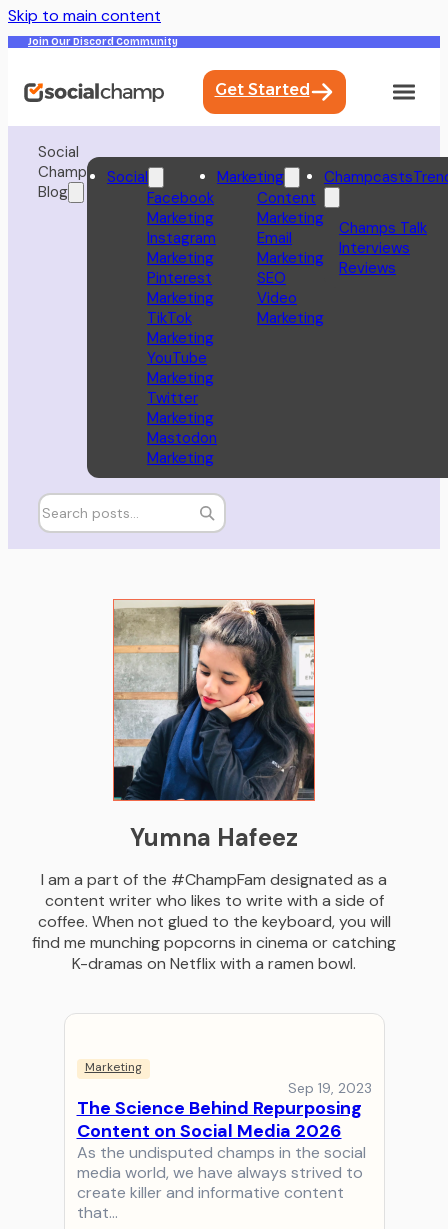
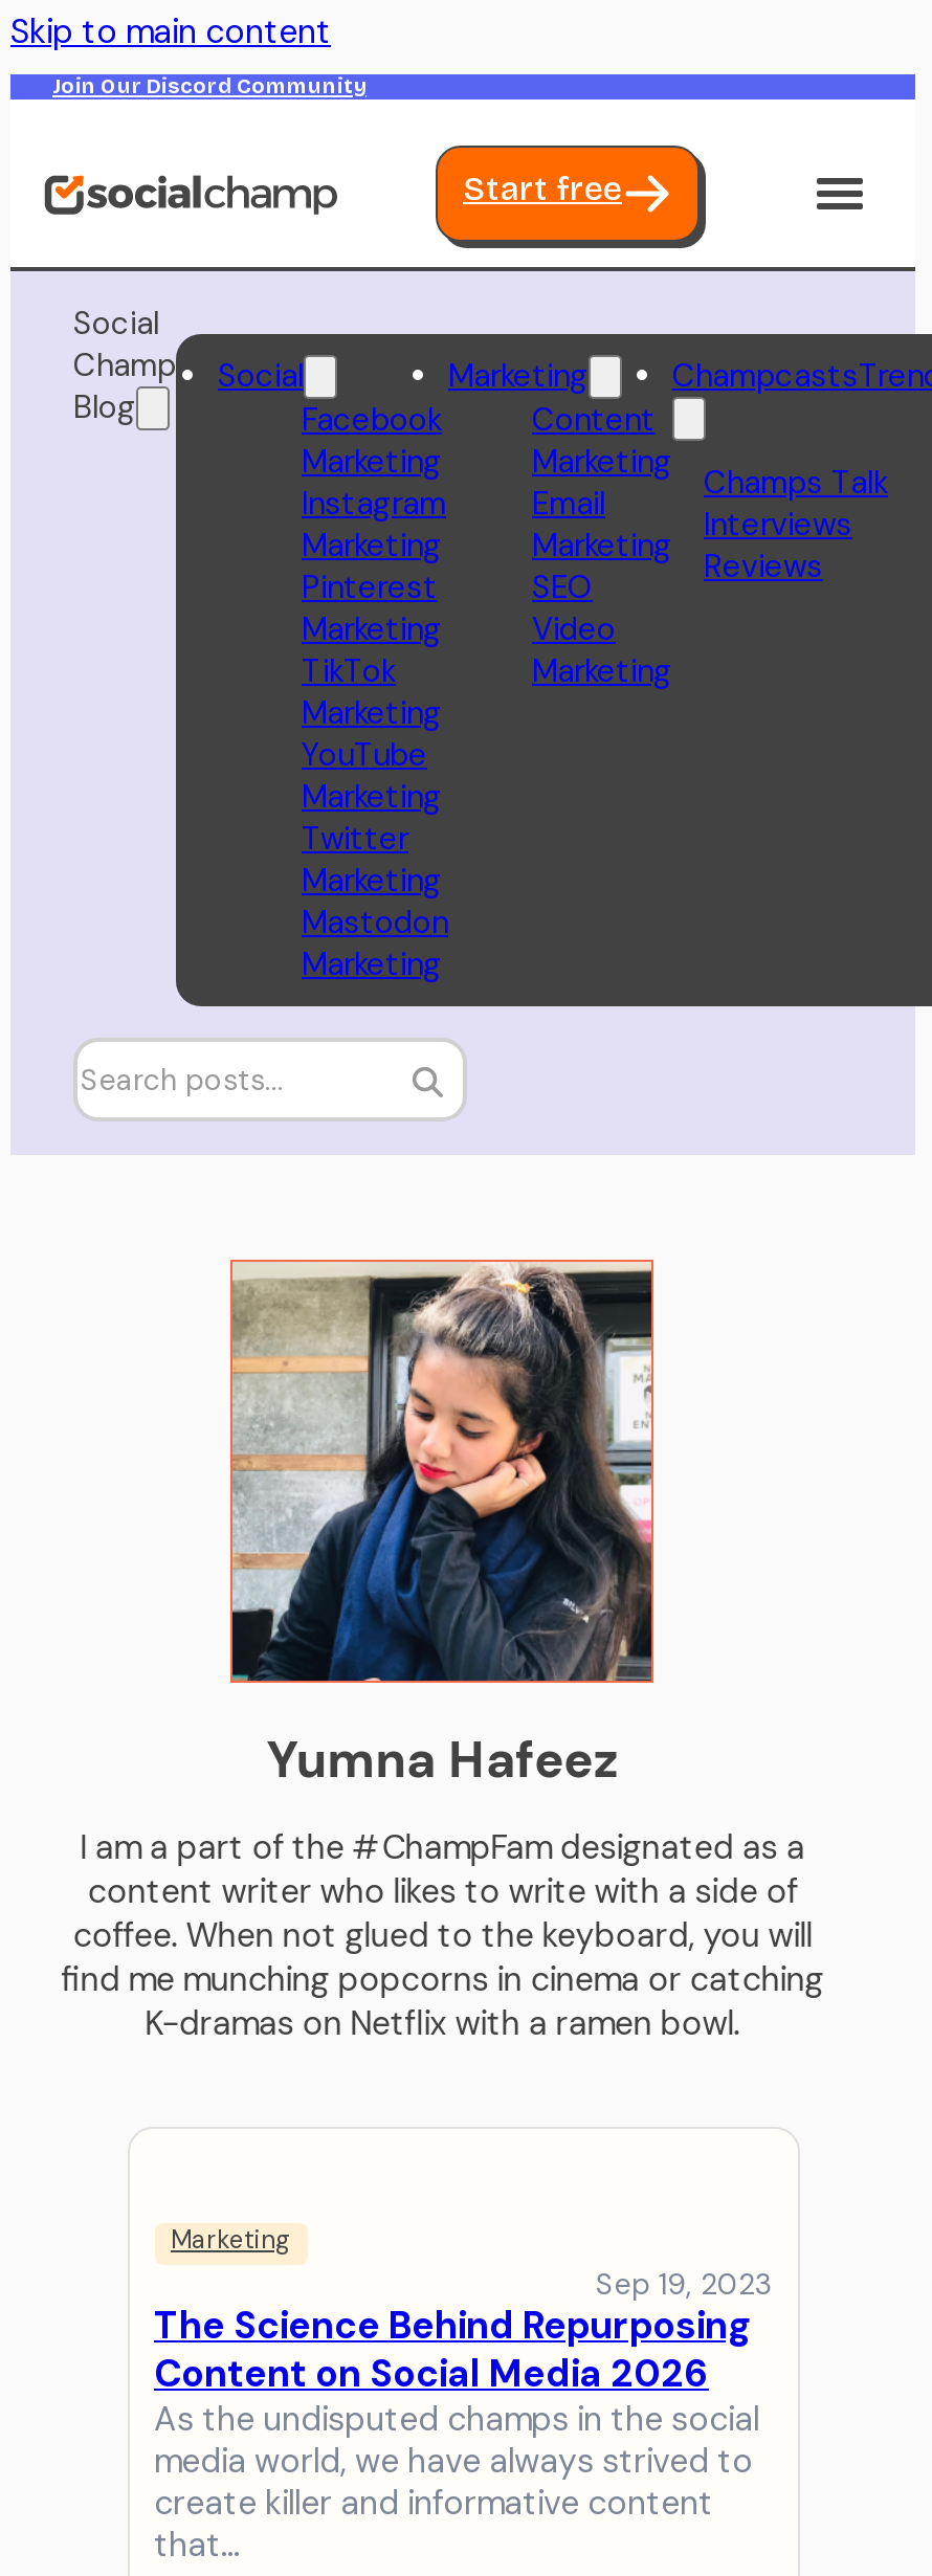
- Get Started
+ Start free
